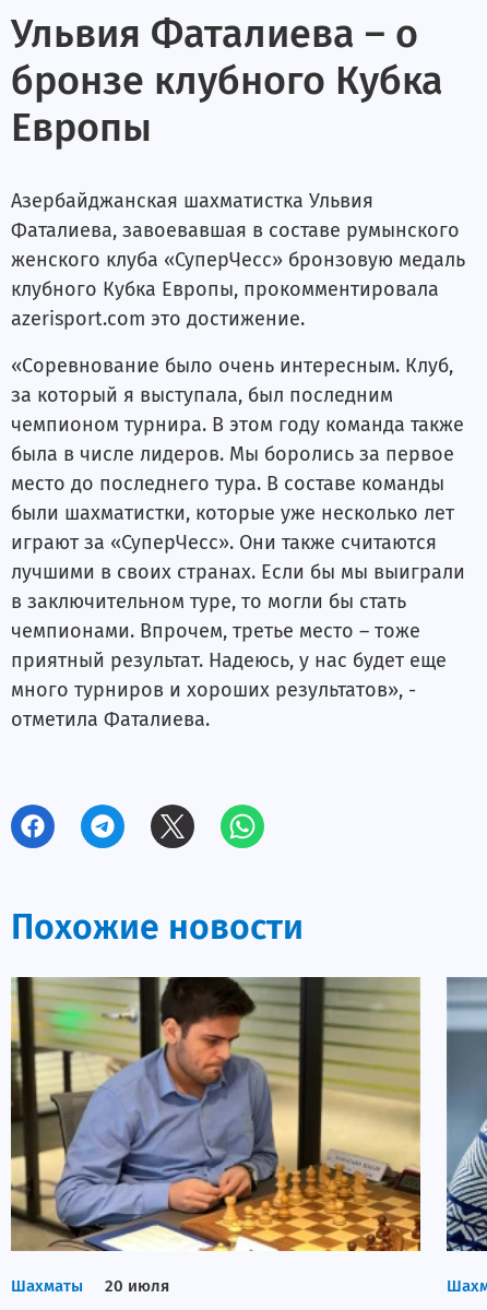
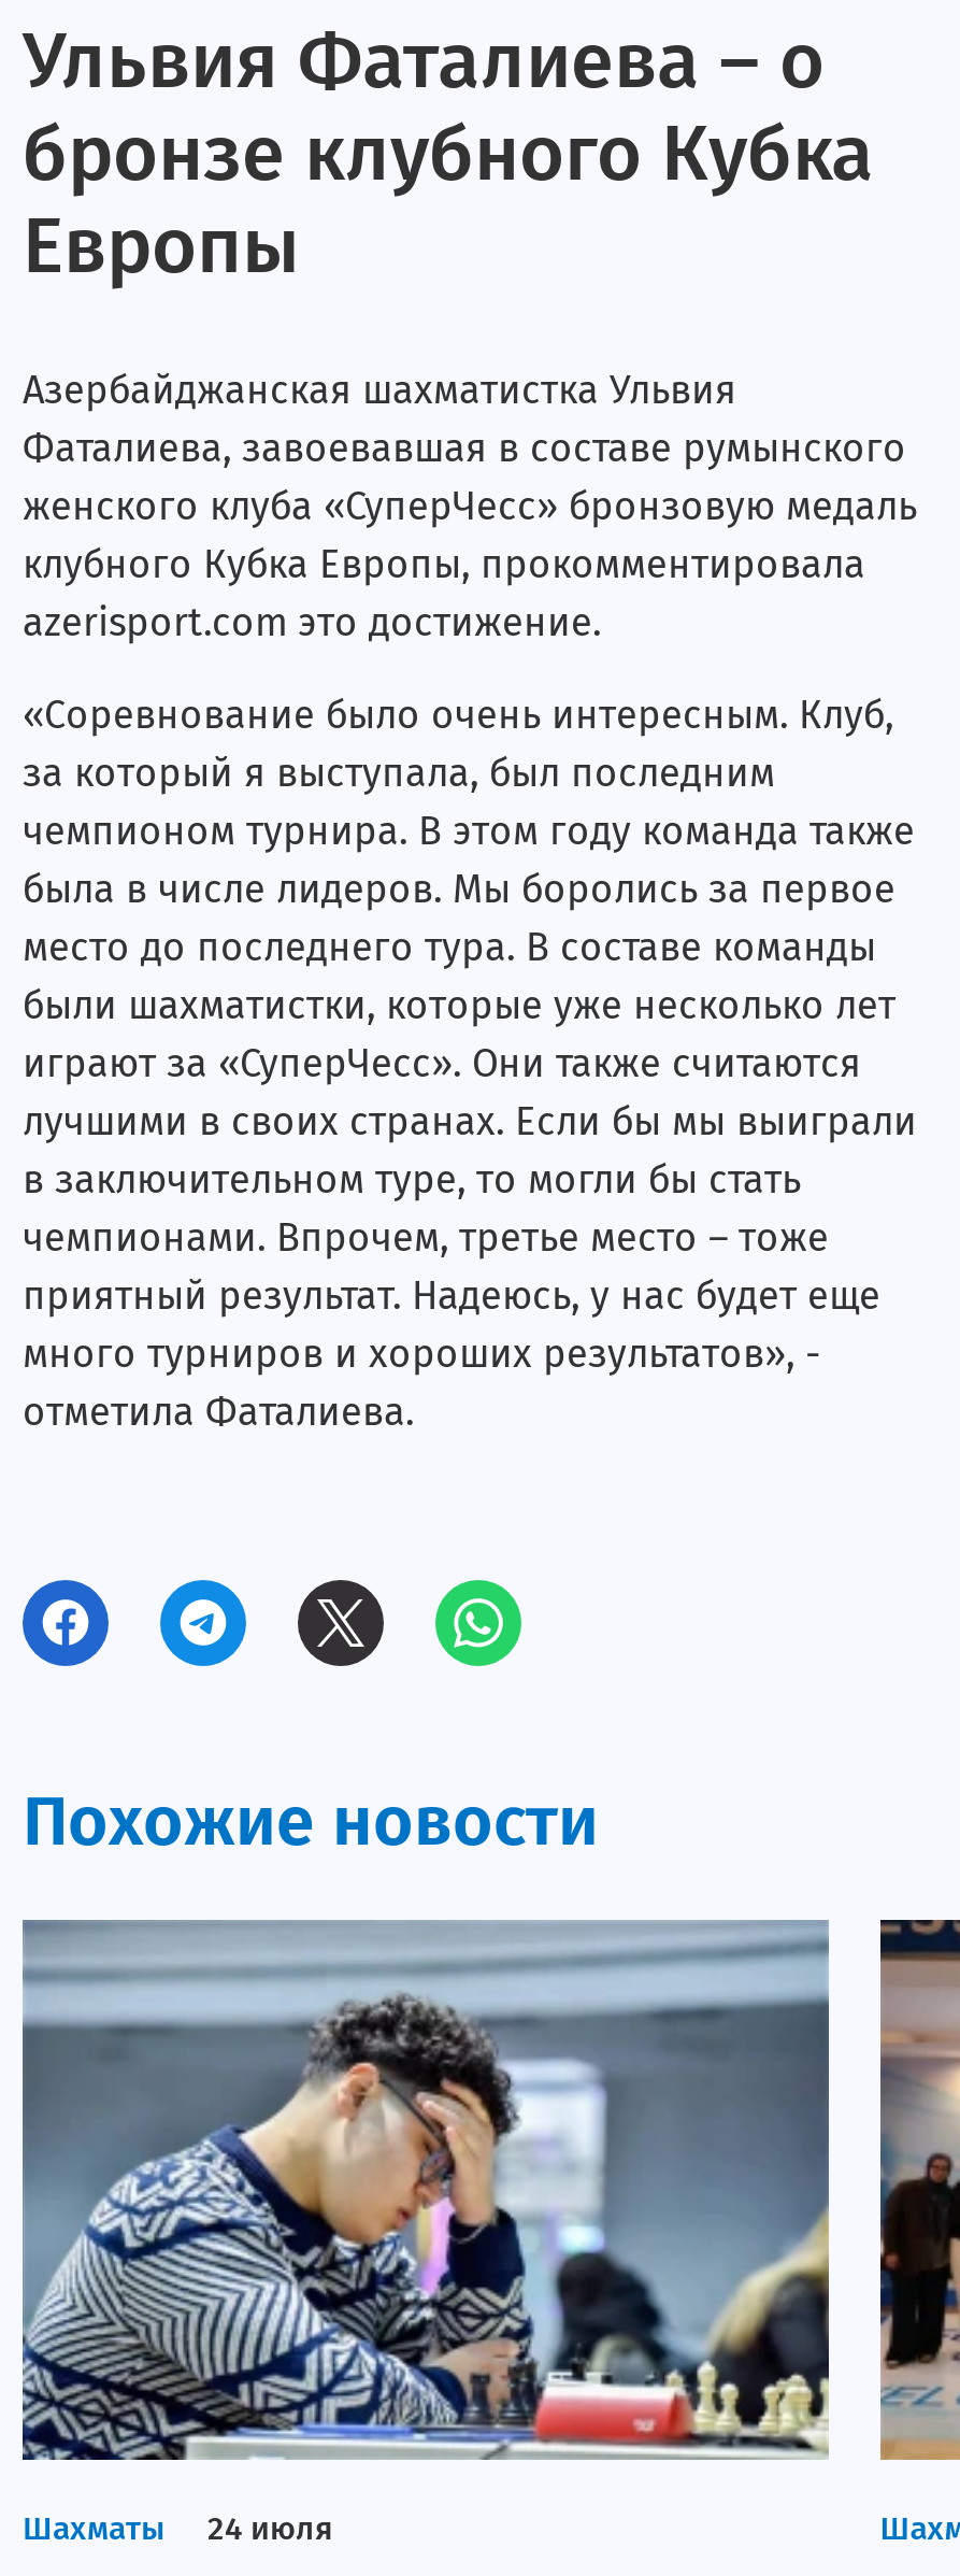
- [image]
- Шахматы 20 июля
+ [image]
+ Шахматы 24 июля

- [image]
+ [image]
